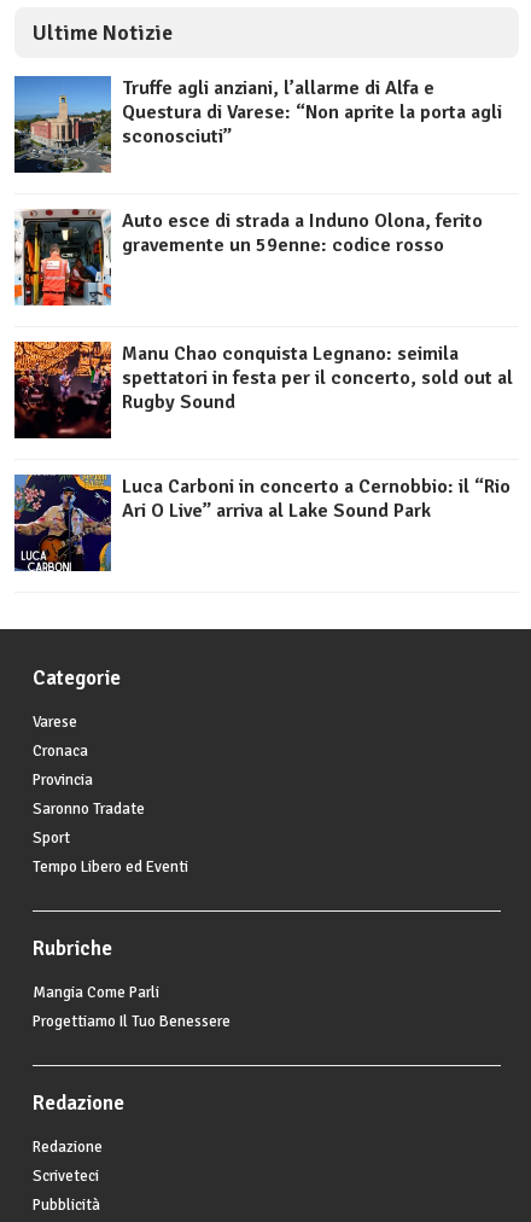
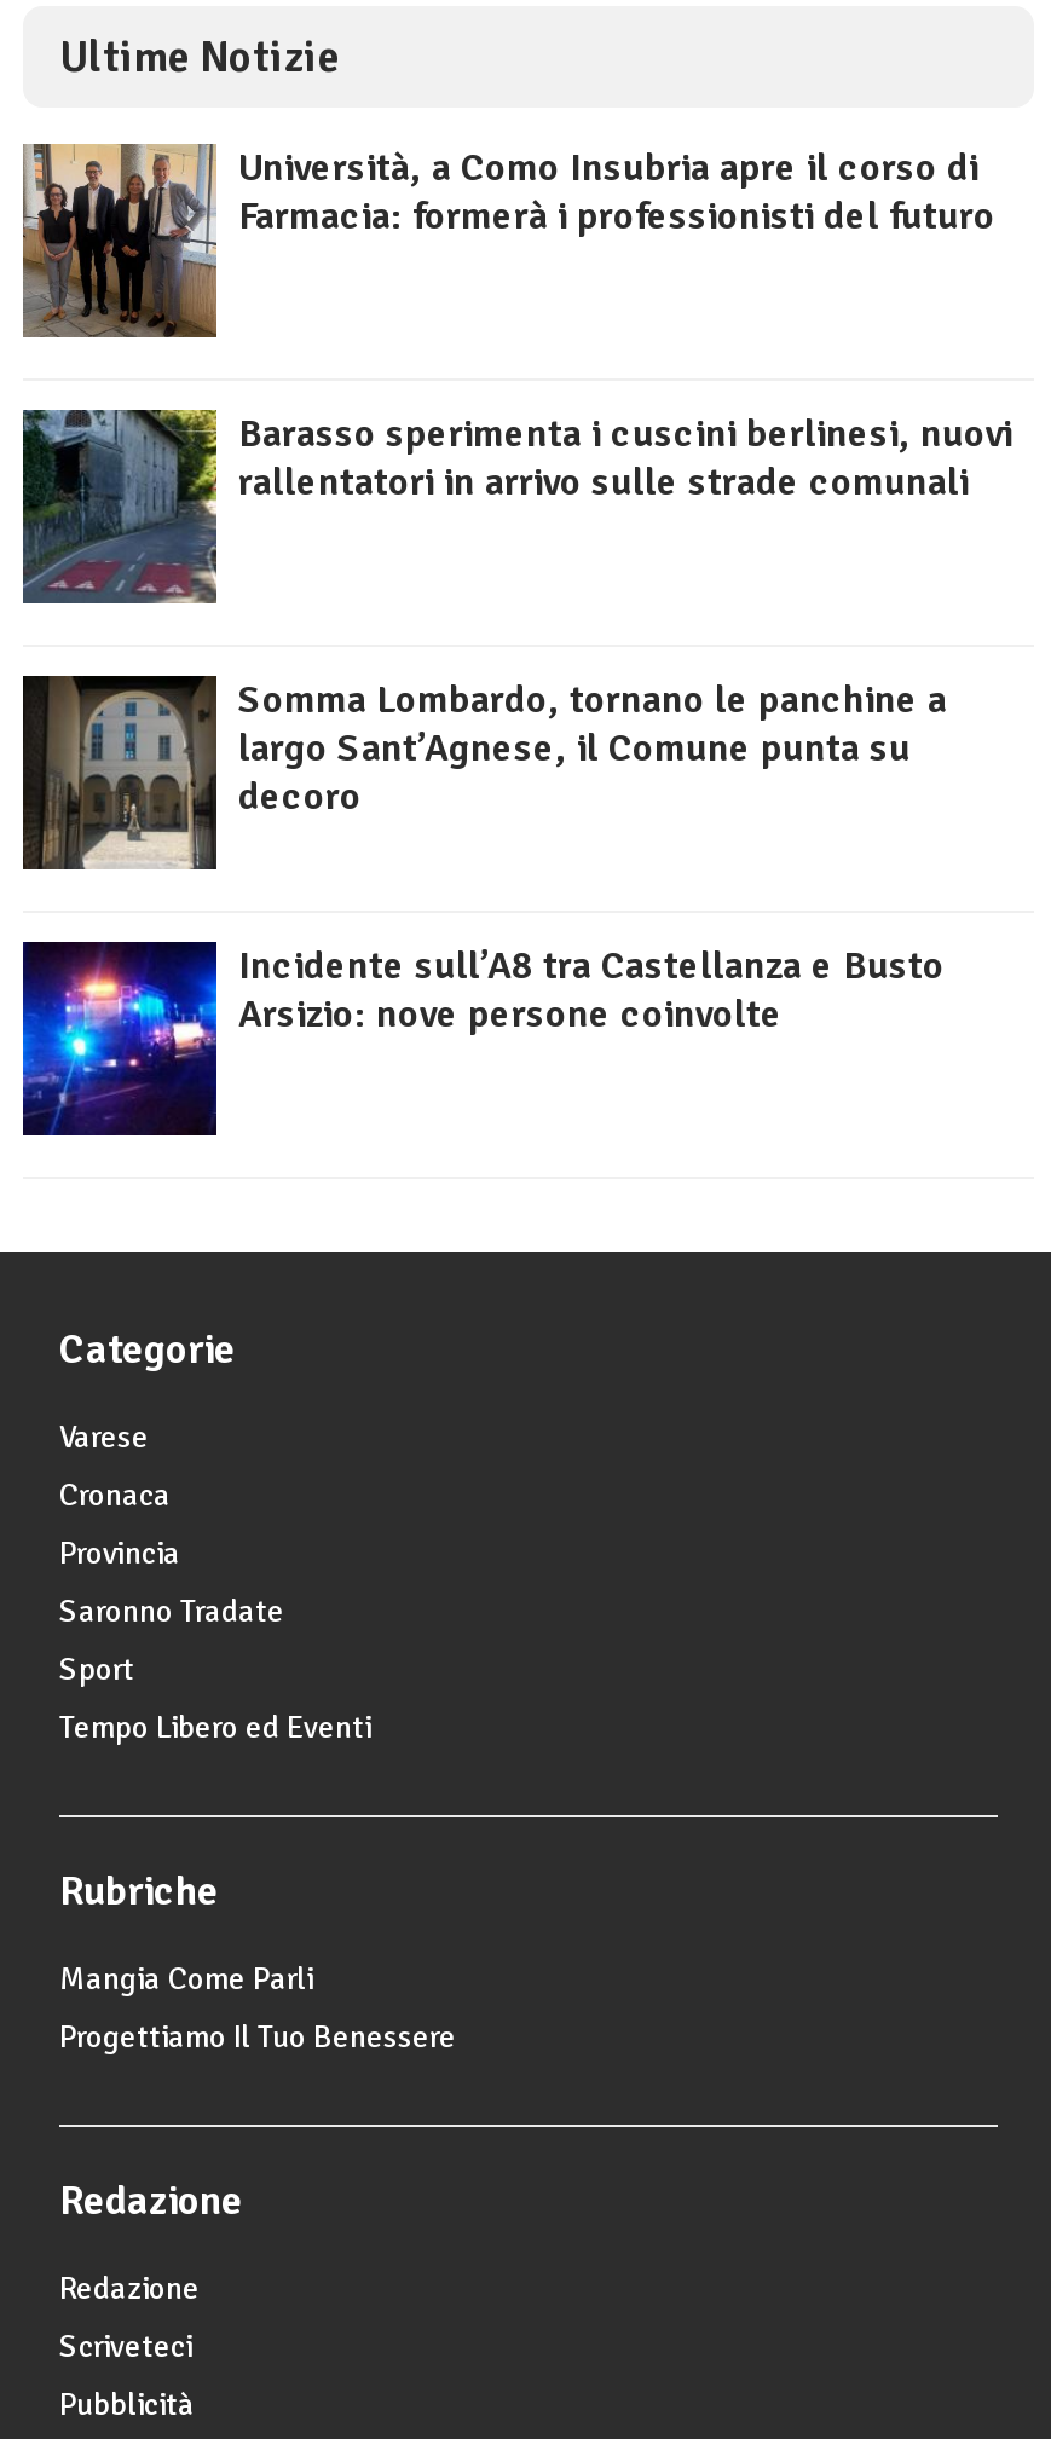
- [image]
- Truffe agli anziani, l’allarme di Alfa e
- Questura di Varese: “Non aprite la porta agli
- sconosciuti”
+ [image]
+ Università, a Como Insubria apre il corso di
+ Farmacia: formerà i professionisti del futuro

- [image]
- Auto esce di strada a Induno Olona, ferito
- gravemente un 59enne: codice rosso
+ [image]
+ Barasso sperimenta i cuscini berlinesi, nuovi
+ rallentatori in arrivo sulle strade comunali

- [image]
- Manu Chao conquista Legnano: seimila
- spettatori in festa per il concerto, sold out al
- Rugby Sound
+ [image]
+ Somma Lombardo, tornano le panchine a
+ largo Sant’Agnese, il Comune punta su
+ decoro

- [image]
- Luca Carboni in concerto a Cernobbio: il “Rio
- Ari O Live” arriva al Lake Sound Park
+ [image]
+ Incidente sull’A8 tra Castellanza e Busto
+ Arsizio: nove persone coinvolte
